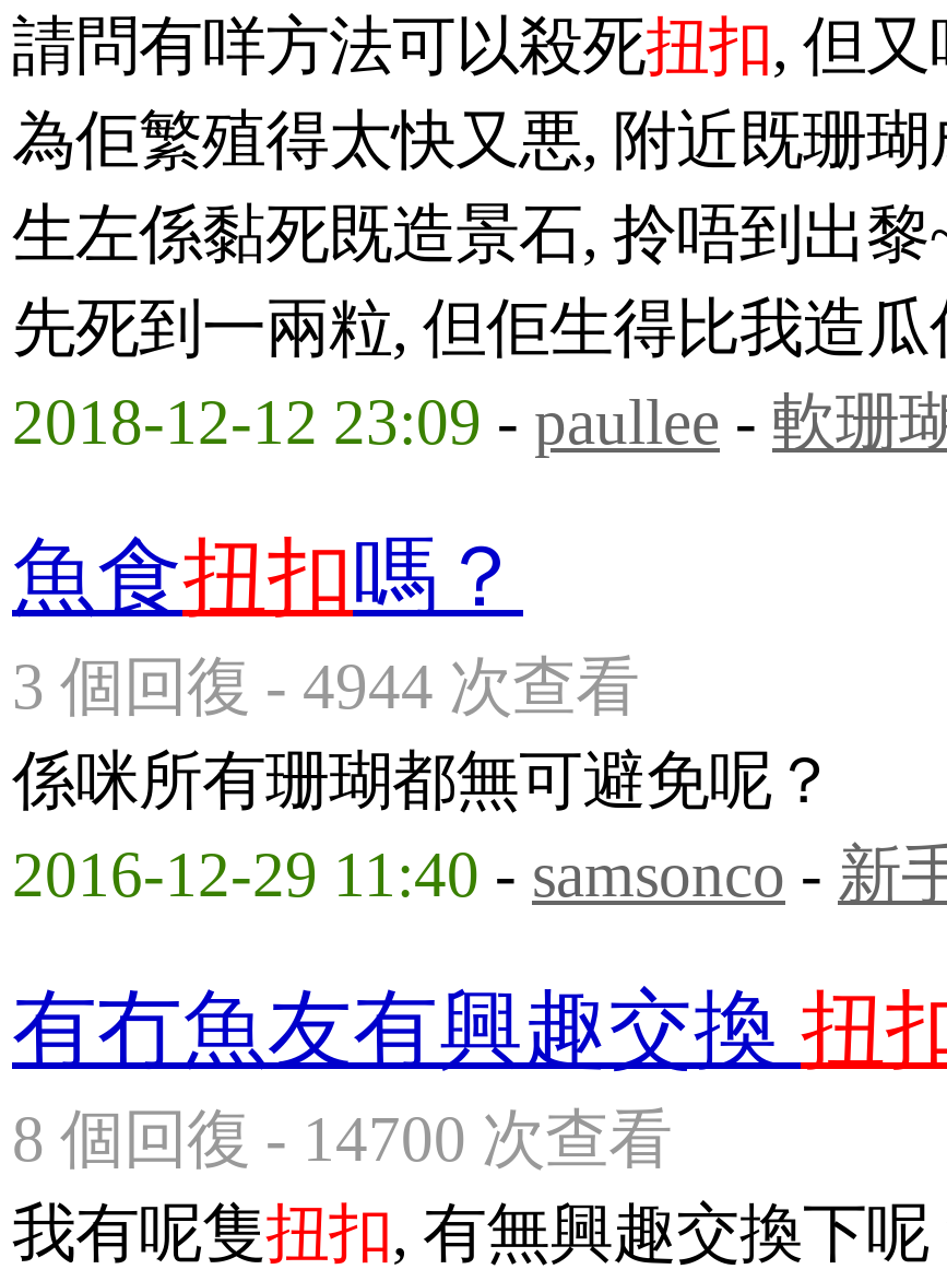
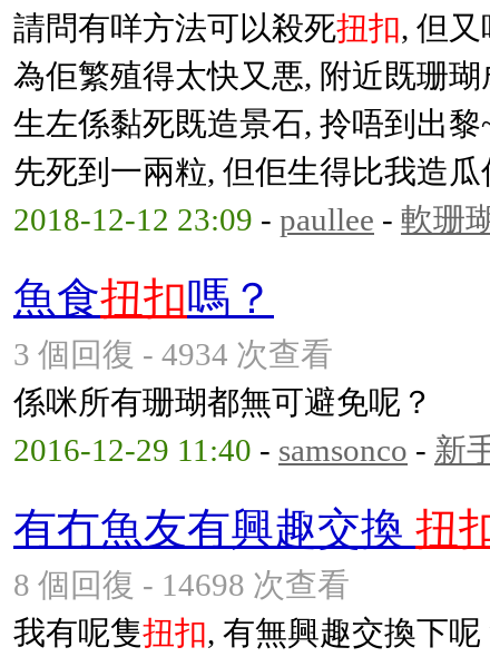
- 3 個回復 - 4944 次查看
+ 3 個回復 - 4934 次查看

- 8 個回復 - 14700 次查看
+ 8 個回復 - 14698 次查看
